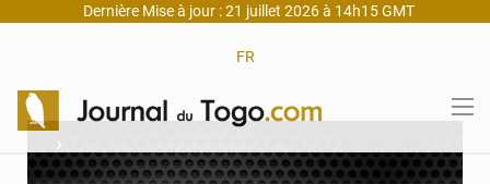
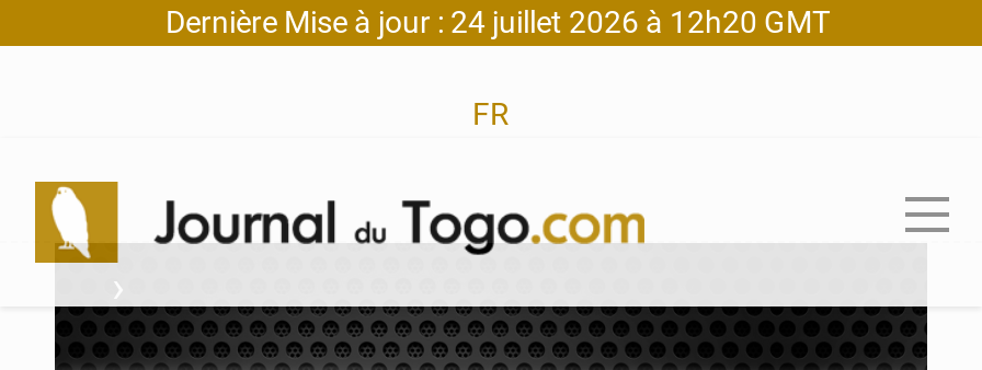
- Dernière Mise à jour : 21 juillet 2026 à 14h15 GMT
+ Dernière Mise à jour : 24 juillet 2026 à 12h20 GMT
